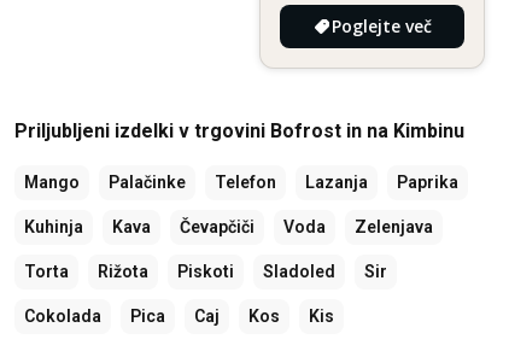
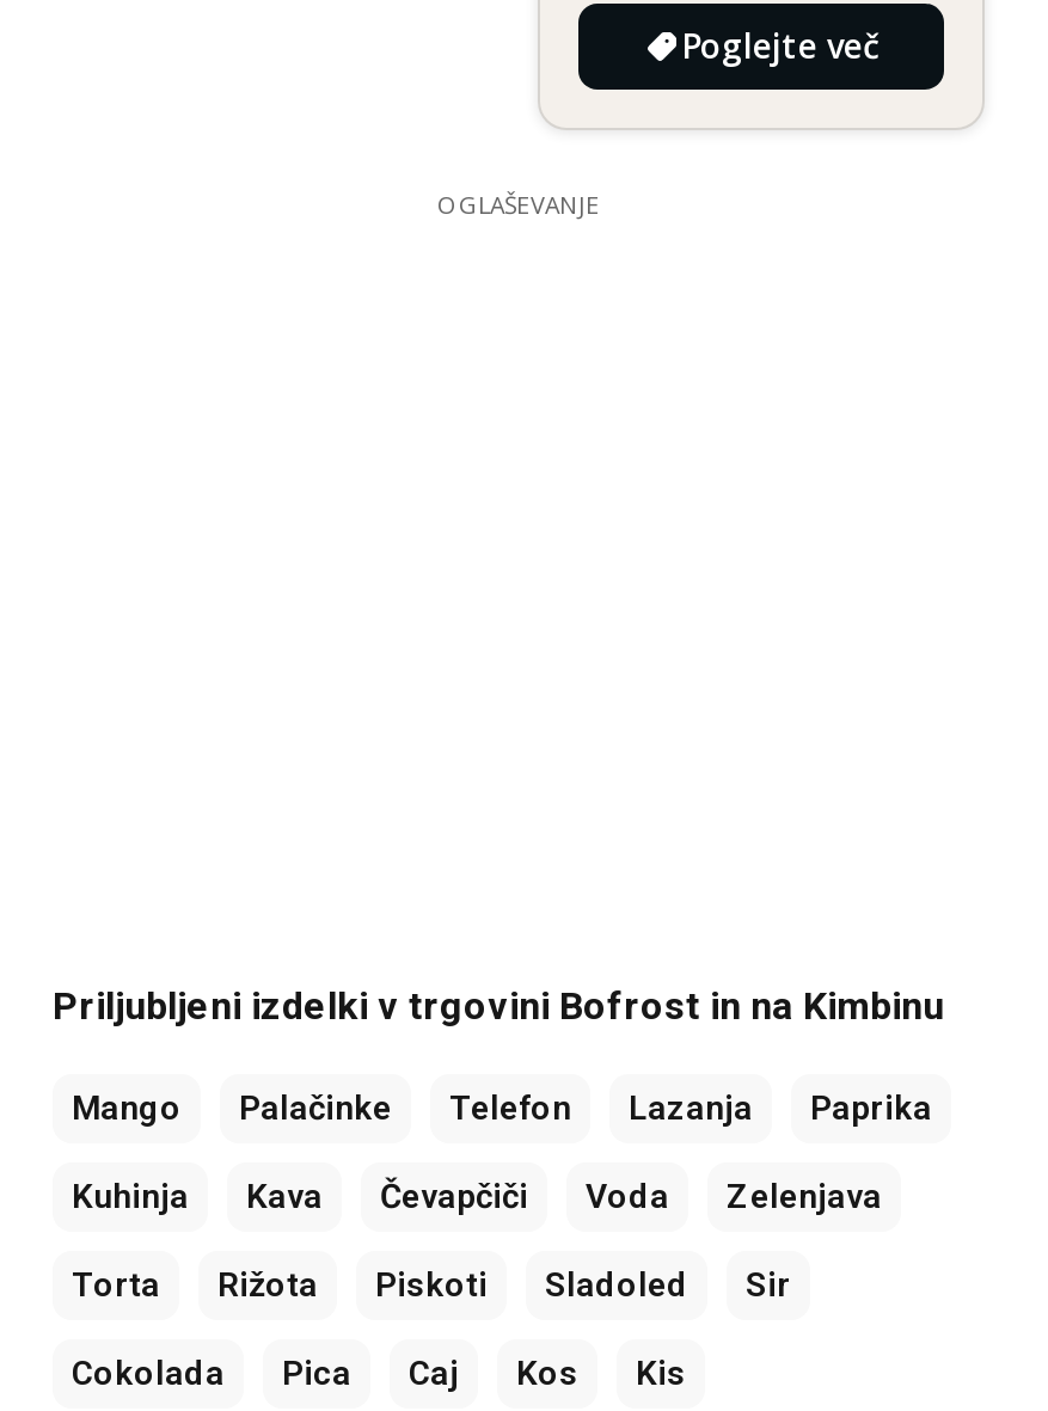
+ OGLAŠEVANJE
